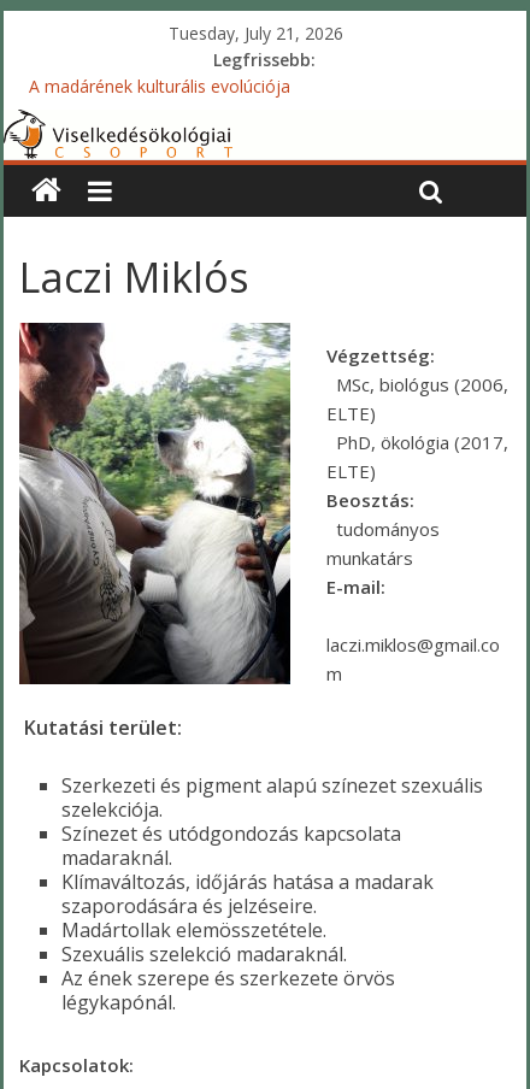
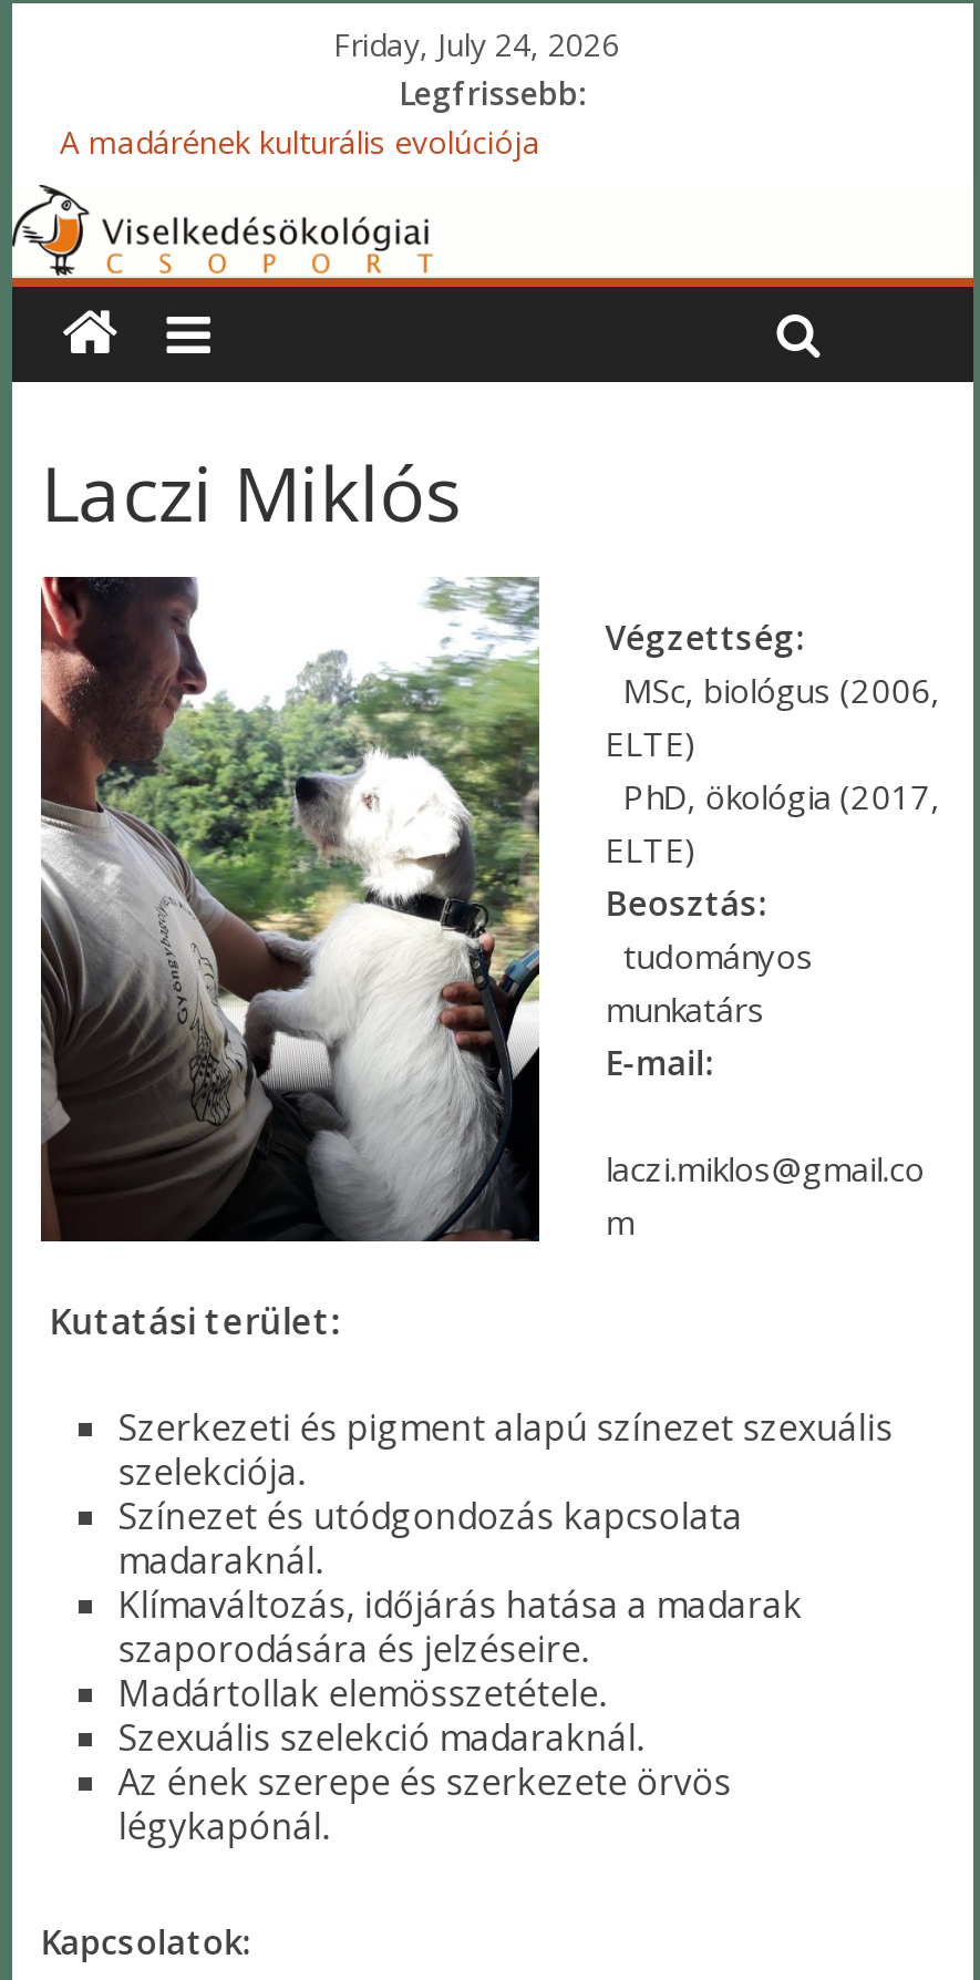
- Tuesday, July 21, 2026
+ Friday, July 24, 2026
